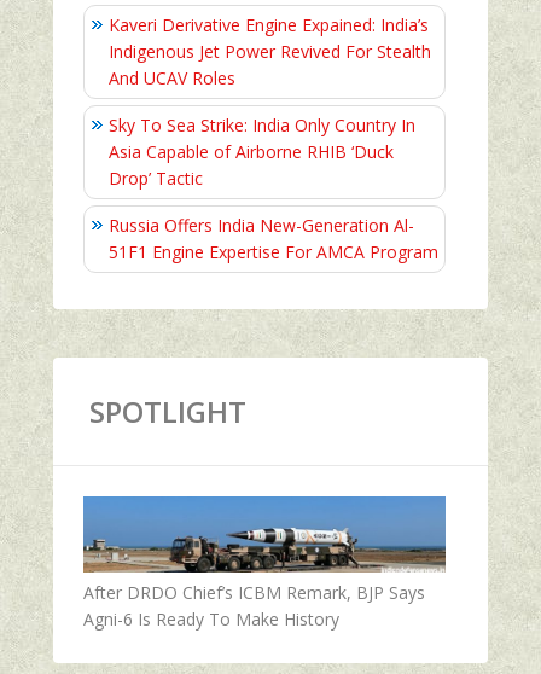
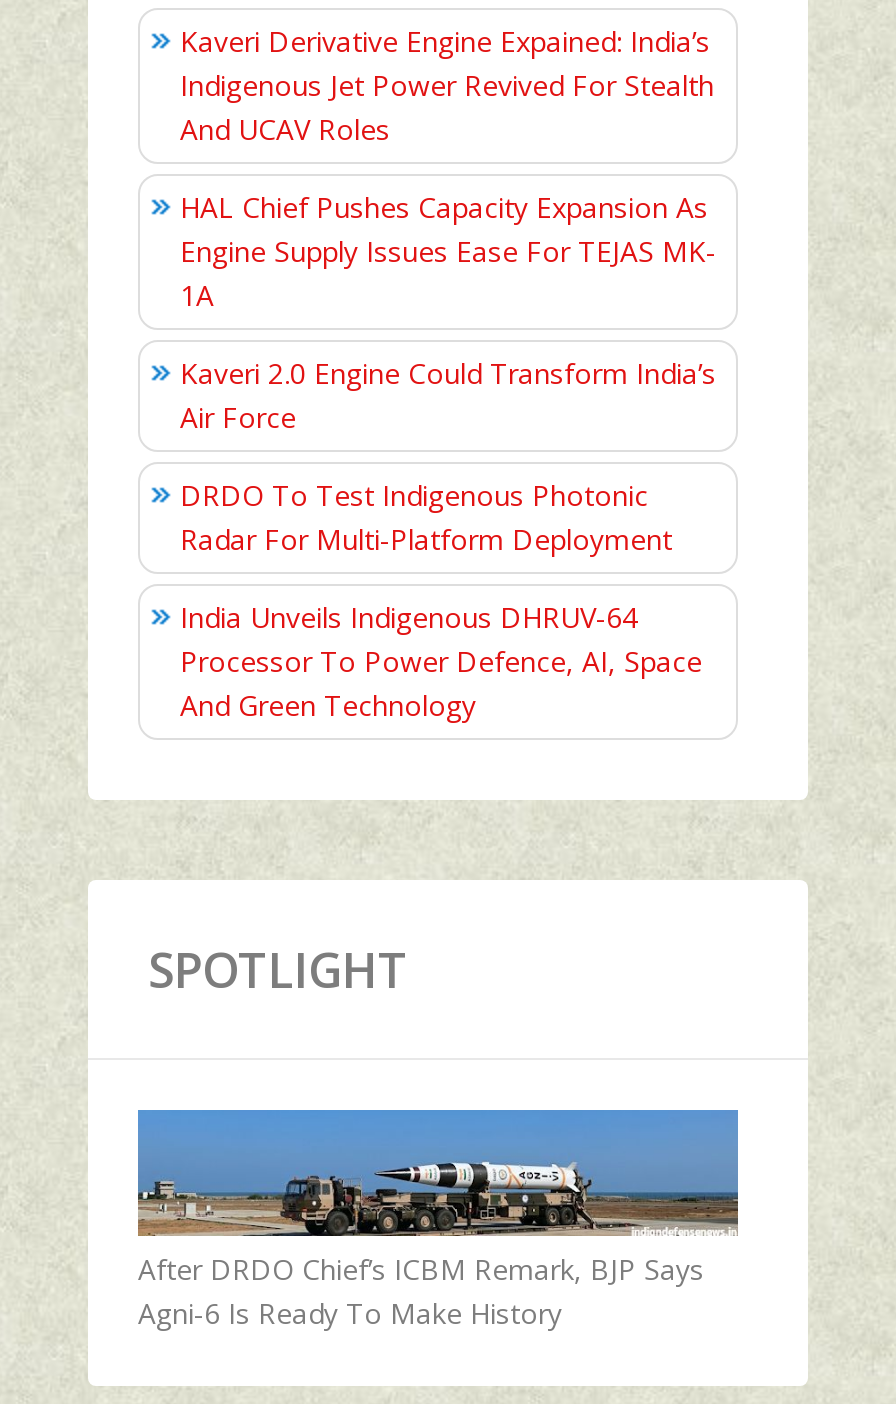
- Sky To Sea Strike: India Only Country In
- Asia Capable of Airborne RHIB ‘Duck
- Drop’ Tactic
- Russia Offers India New-Generation Al-
- 51F1 Engine Expertise For AMCA Program
+ HAL Chief Pushes Capacity Expansion As
+ Engine Supply Issues Ease For TEJAS MK-
+ 1A
+ Kaveri 2.0 Engine Could Transform India’s
+ Air Force
+ DRDO To Test Indigenous Photonic
+ Radar For Multi-Platform Deployment
+ India Unveils Indigenous DHRUV-64
+ Processor To Power Defence, AI, Space
+ And Green Technology
